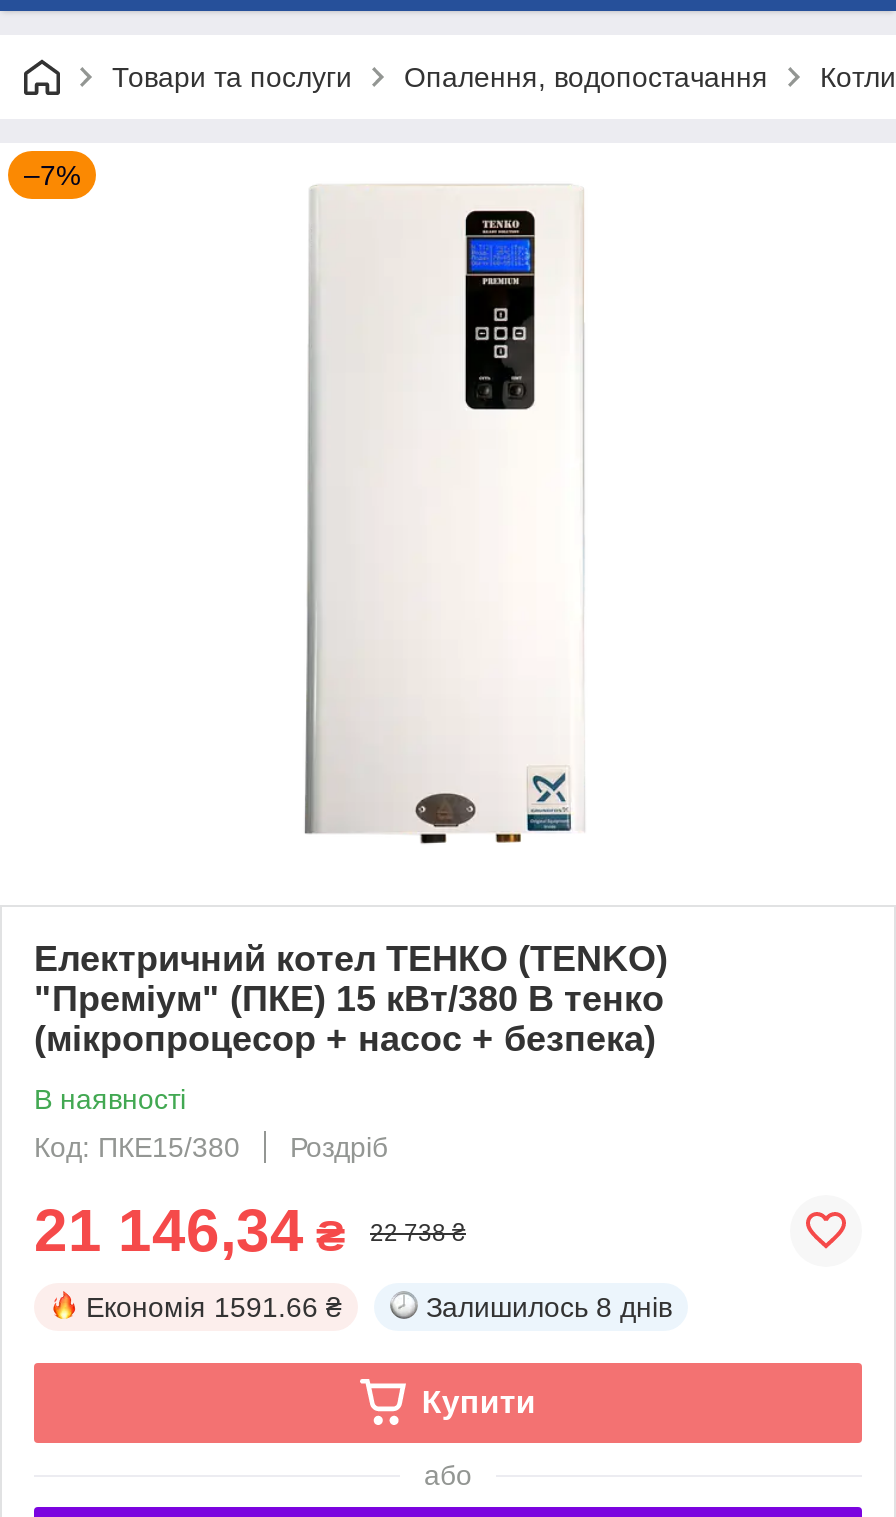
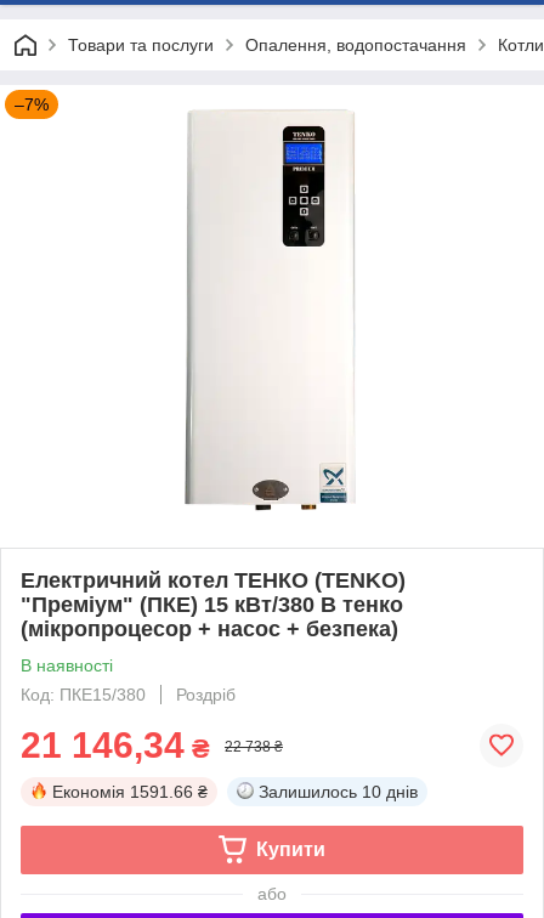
- Залишилось 8 днів
+ Залишилось 10 днів
